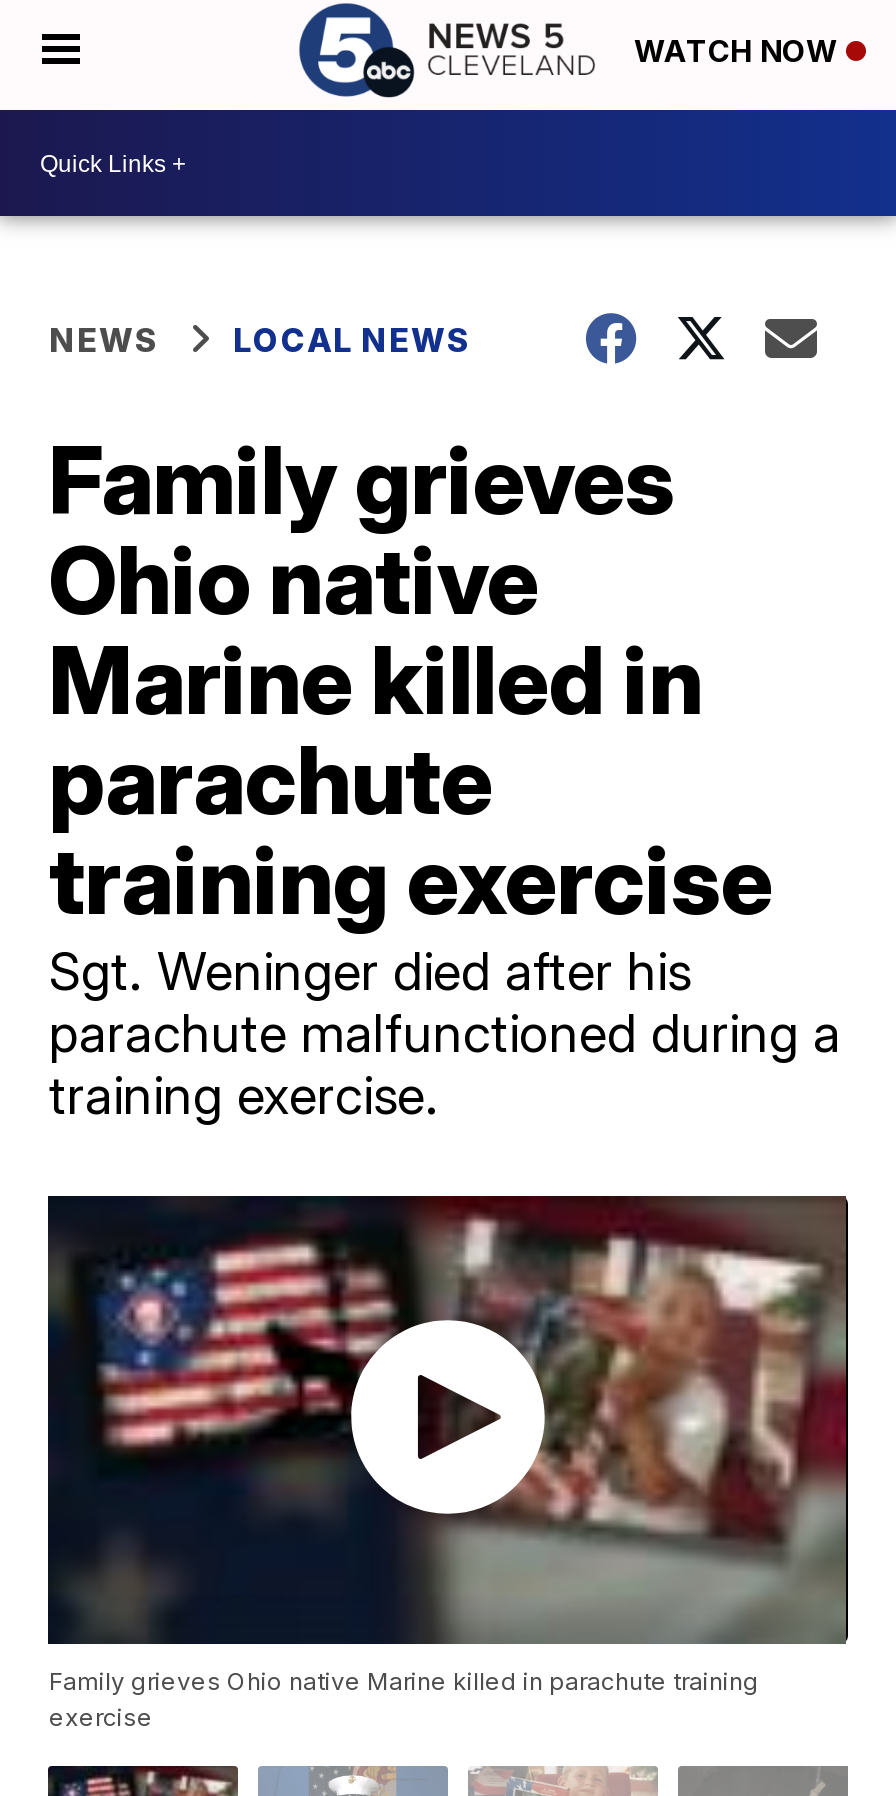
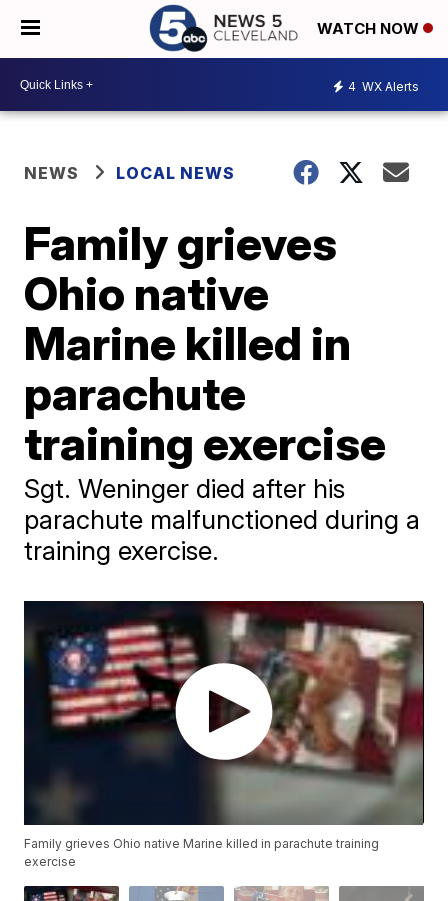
+ 4 WX Alerts
